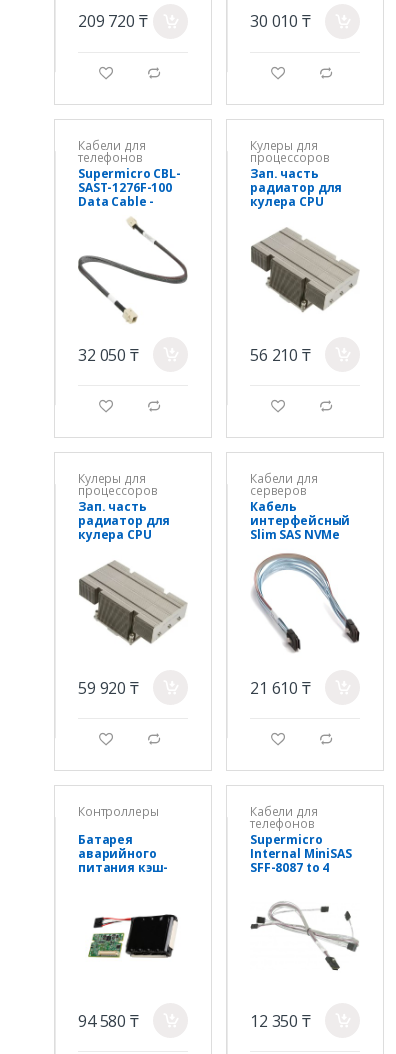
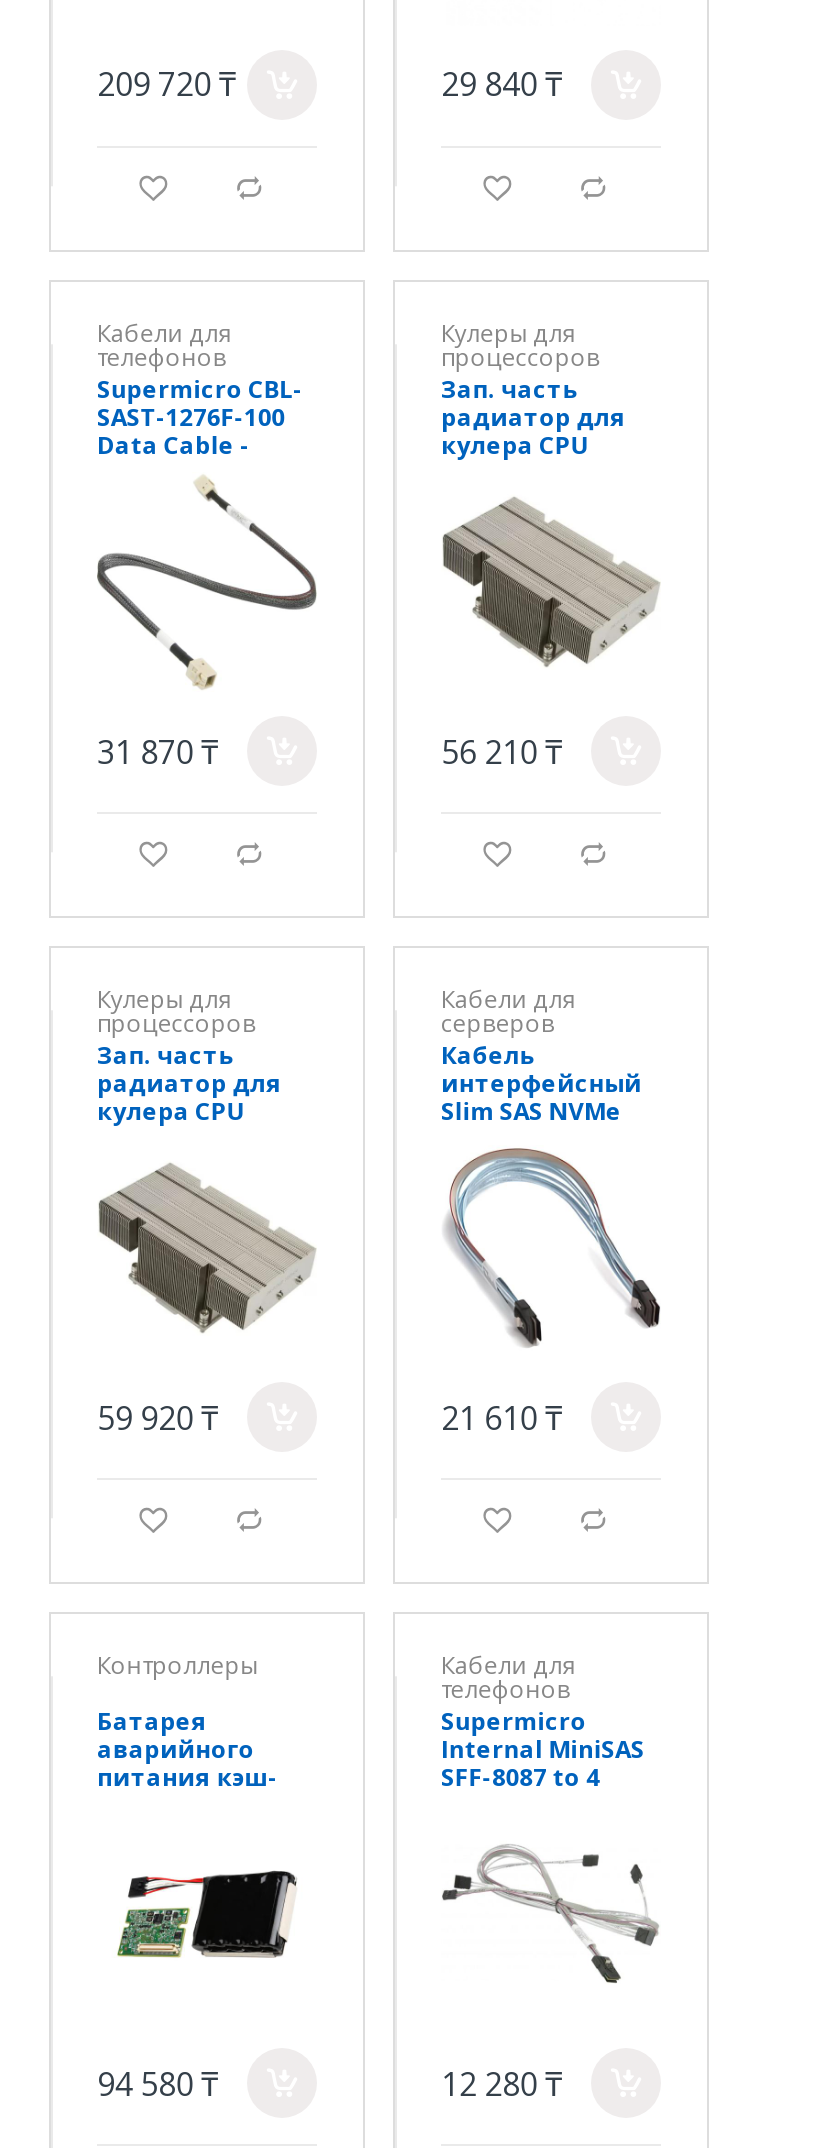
- 30 010 ₸
+ 29 840 ₸

- 32 050 ₸
+ 31 870 ₸

- 12 350 ₸
+ 12 280 ₸
